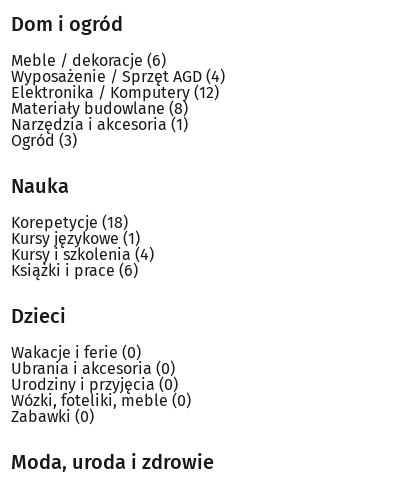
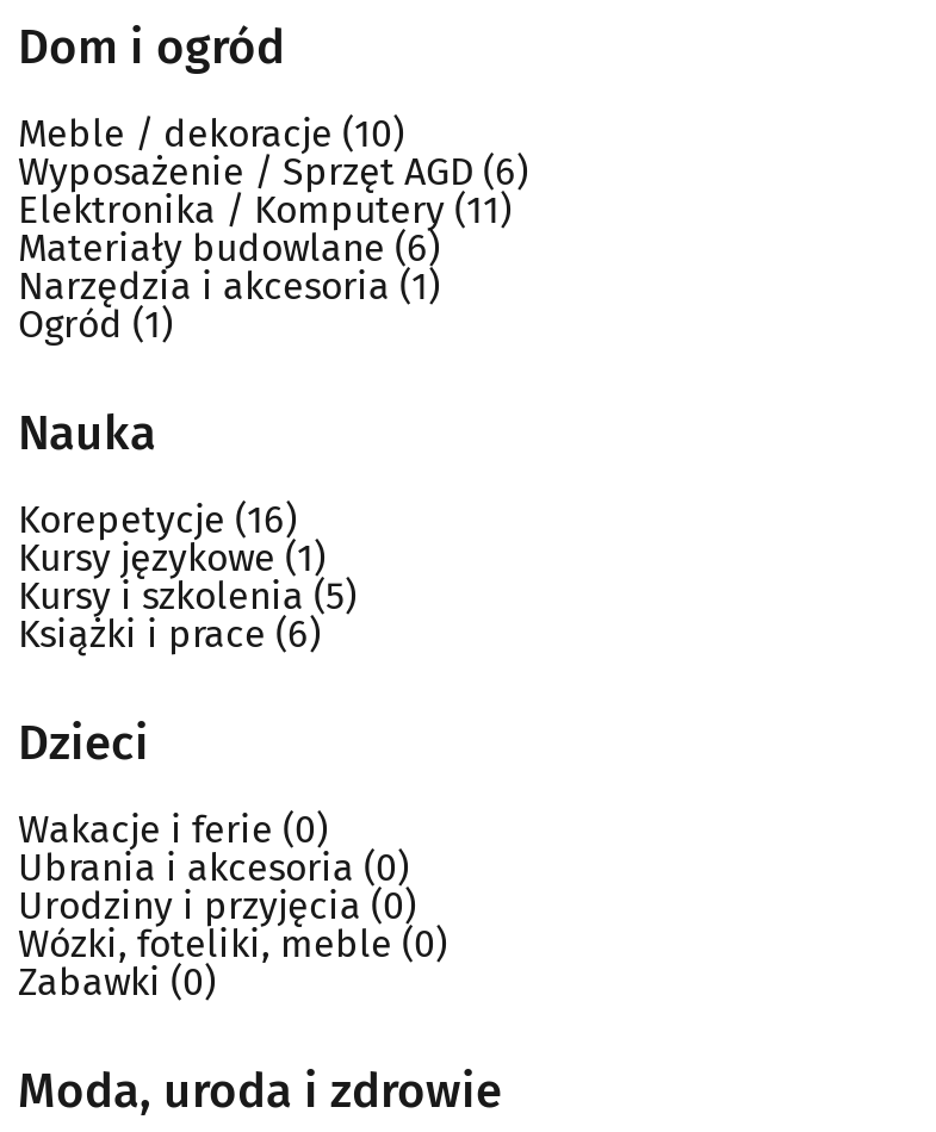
- Meble / dekoracje (6)
+ Meble / dekoracje (10)

- Wyposażenie / Sprzęt AGD (4)
+ Wyposażenie / Sprzęt AGD (6)

- Elektronika / Komputery (12)
+ Elektronika / Komputery (11)

- Materiały budowlane(8)
+ Materiały budowlane(6)

- Ogród(3)
+ Ogród(1)

- Korepetycje (18)
+ Korepetycje (16)

- Kursy i szkolenia(4)
+ Kursy i szkolenia(5)
